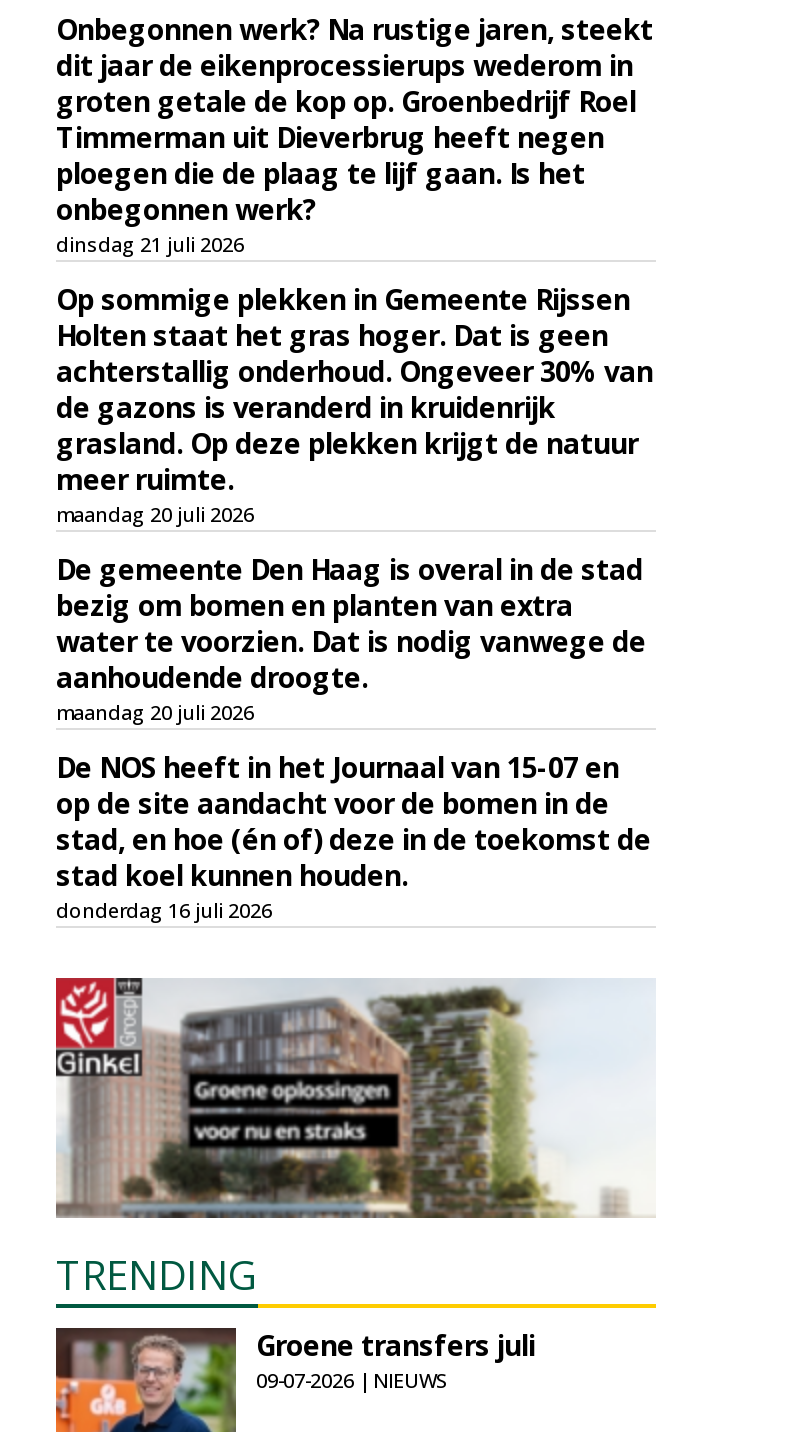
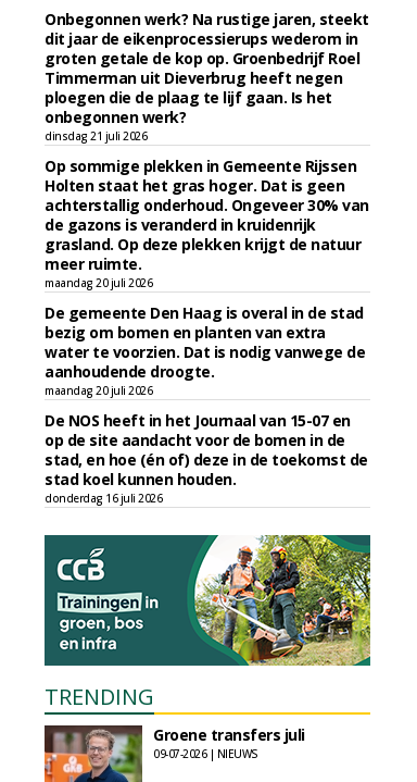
- [image]
+ [image]
